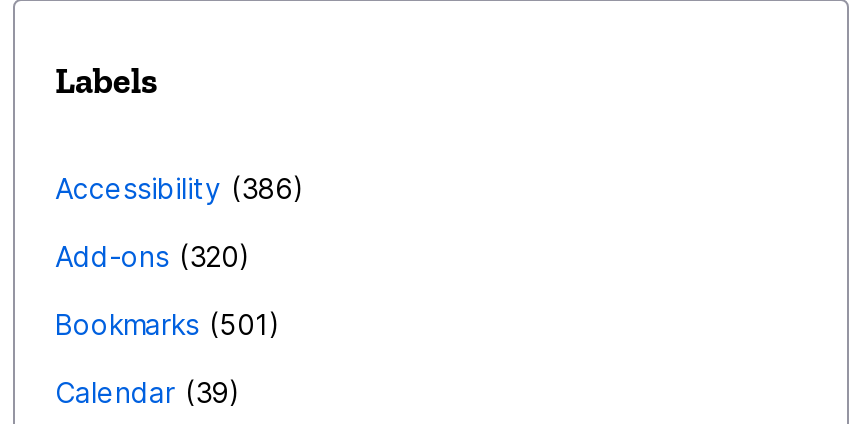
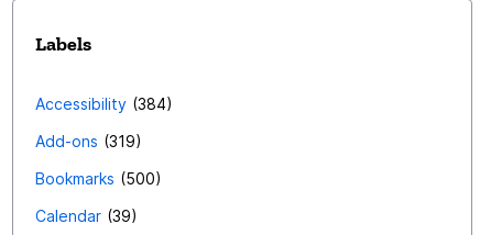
- Accessibility 386
+ Accessibility 384

- Add-ons 320
+ Add-ons 319

- Bookmarks 501
+ Bookmarks 500
